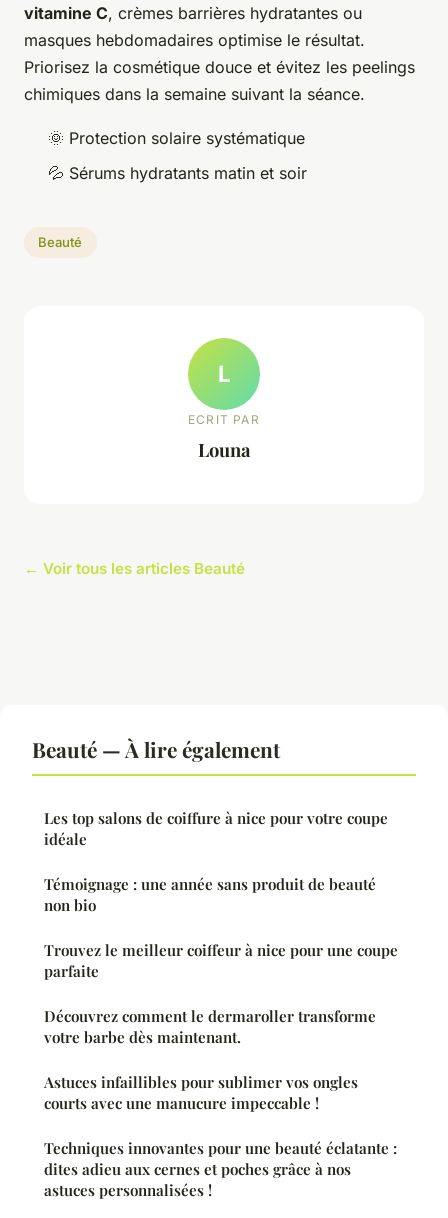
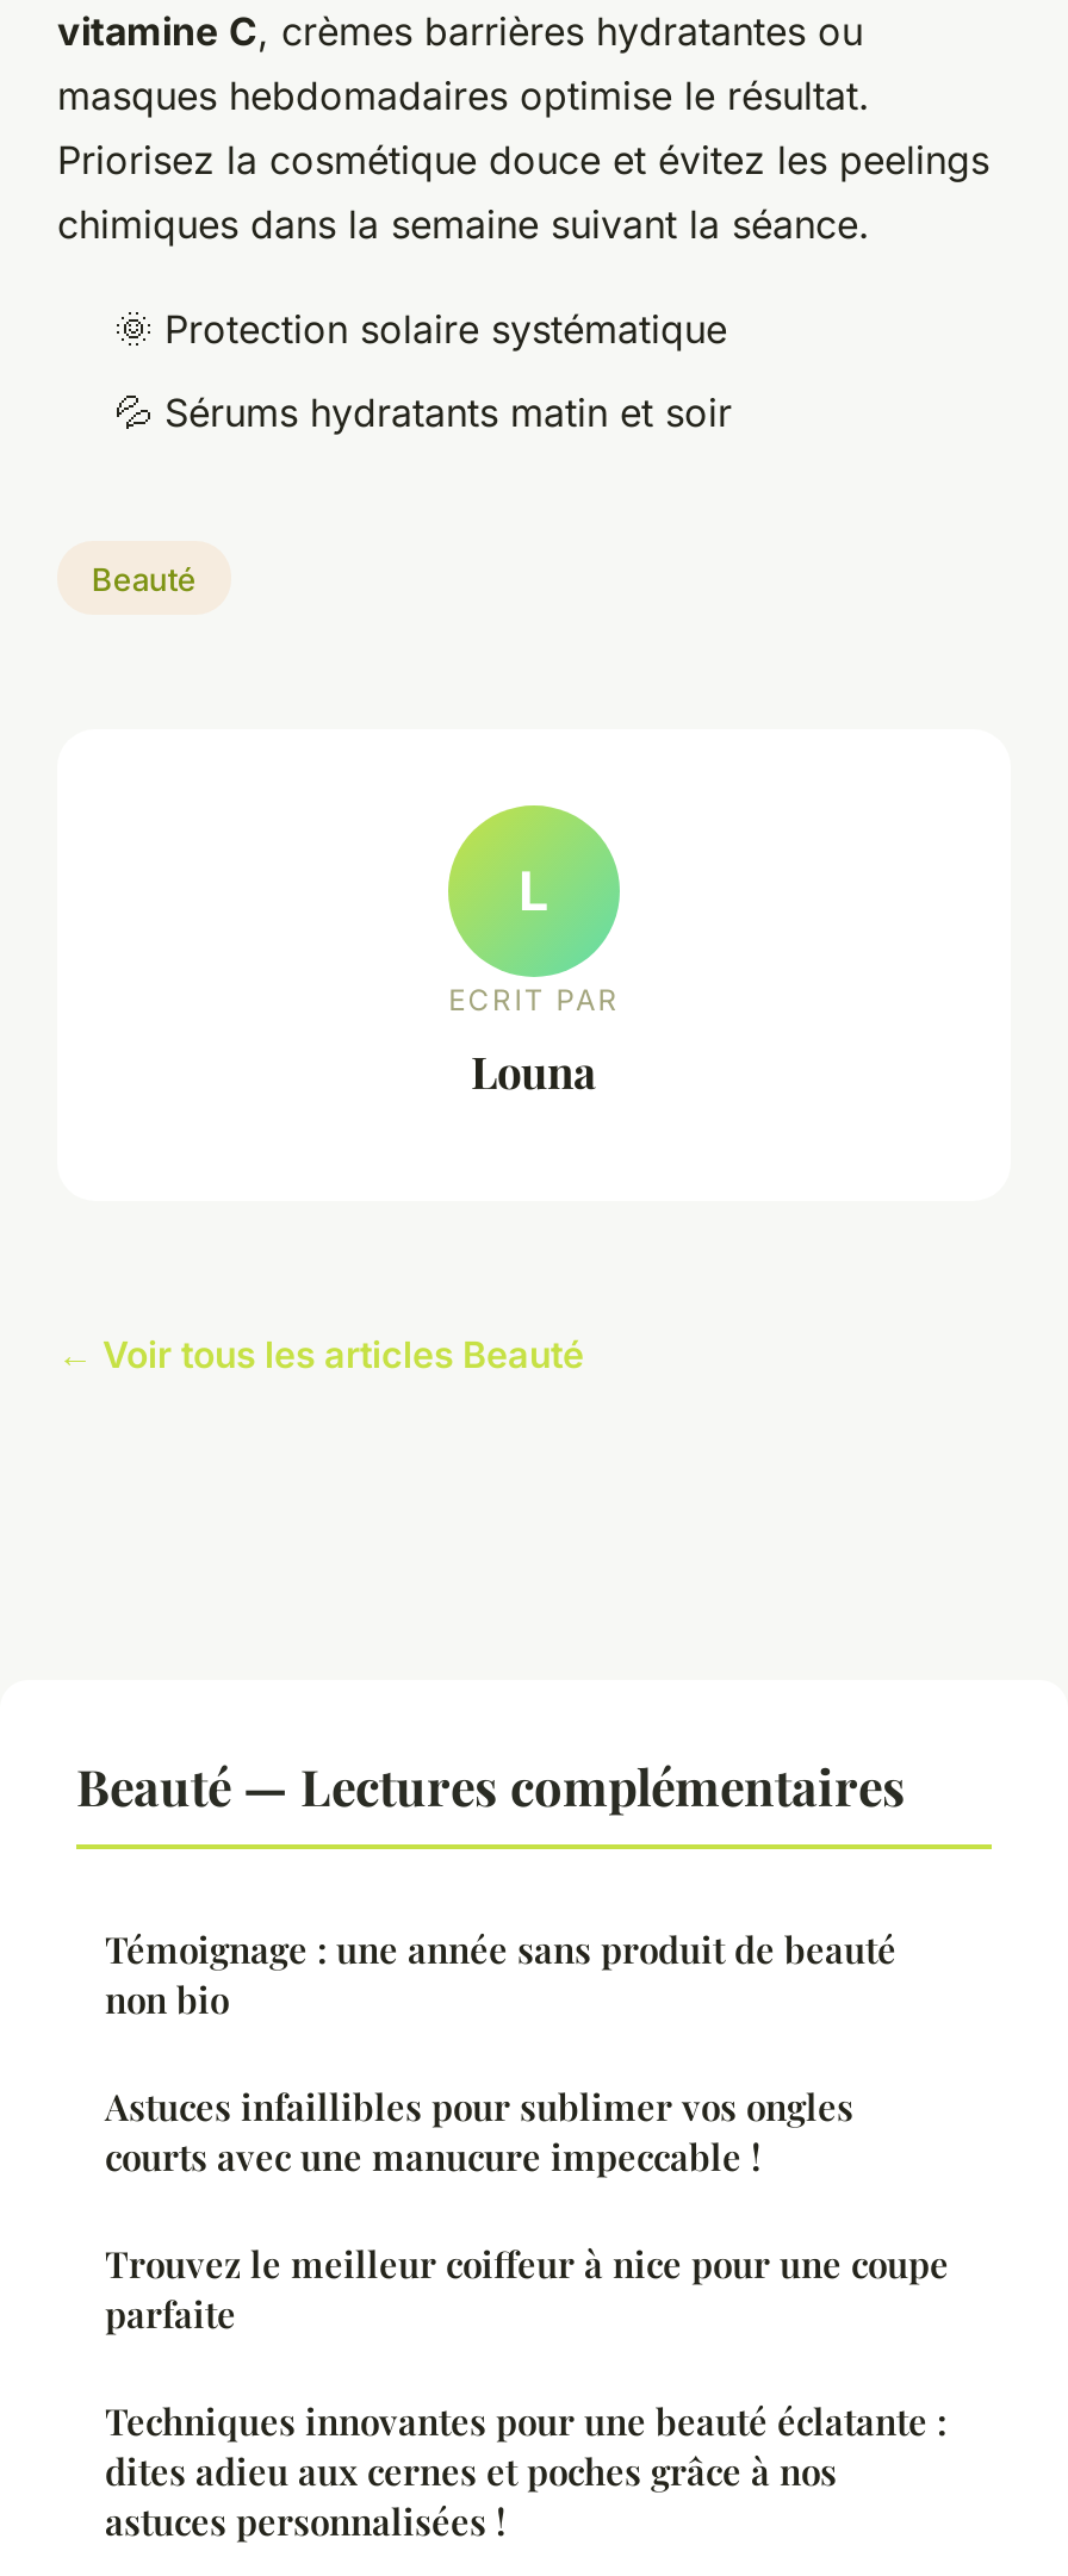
- Beauté — À lire également
- Les top salons de coiffure à nice pour votre coupe
- idéale
+ Beauté — Lectures complémentaires

- Découvrez comment le dermaroller transforme
- votre barbe dès maintenant.

moved up: Astuces infaillibles pour sublimer vos ongles | courts avec une manucure impeccable !
